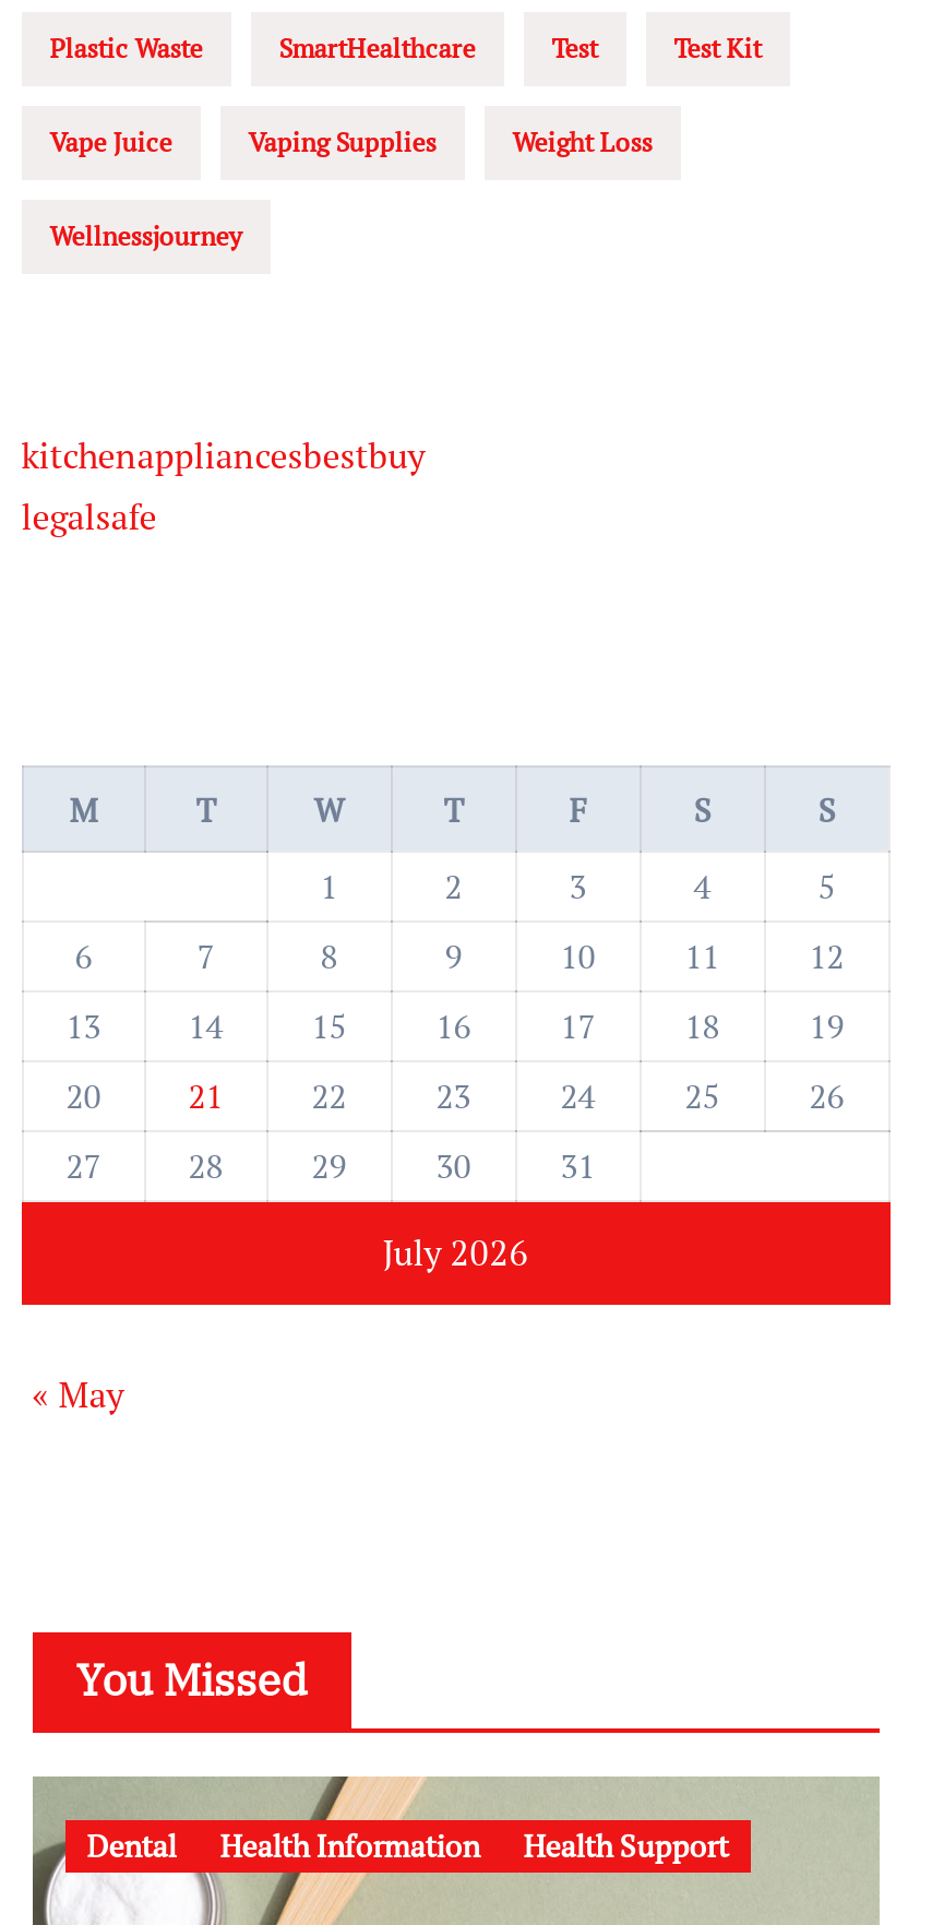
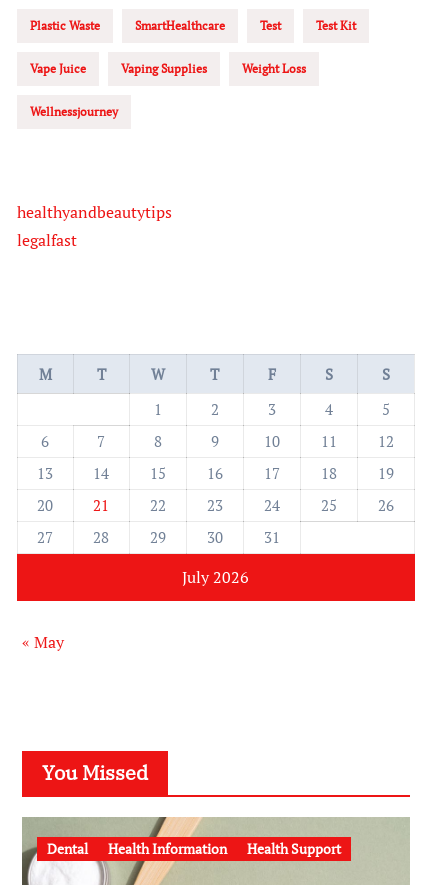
- kitchenappliancesbestbuy
- legalsafe
+ healthyandbeautytips
+ legalfast
